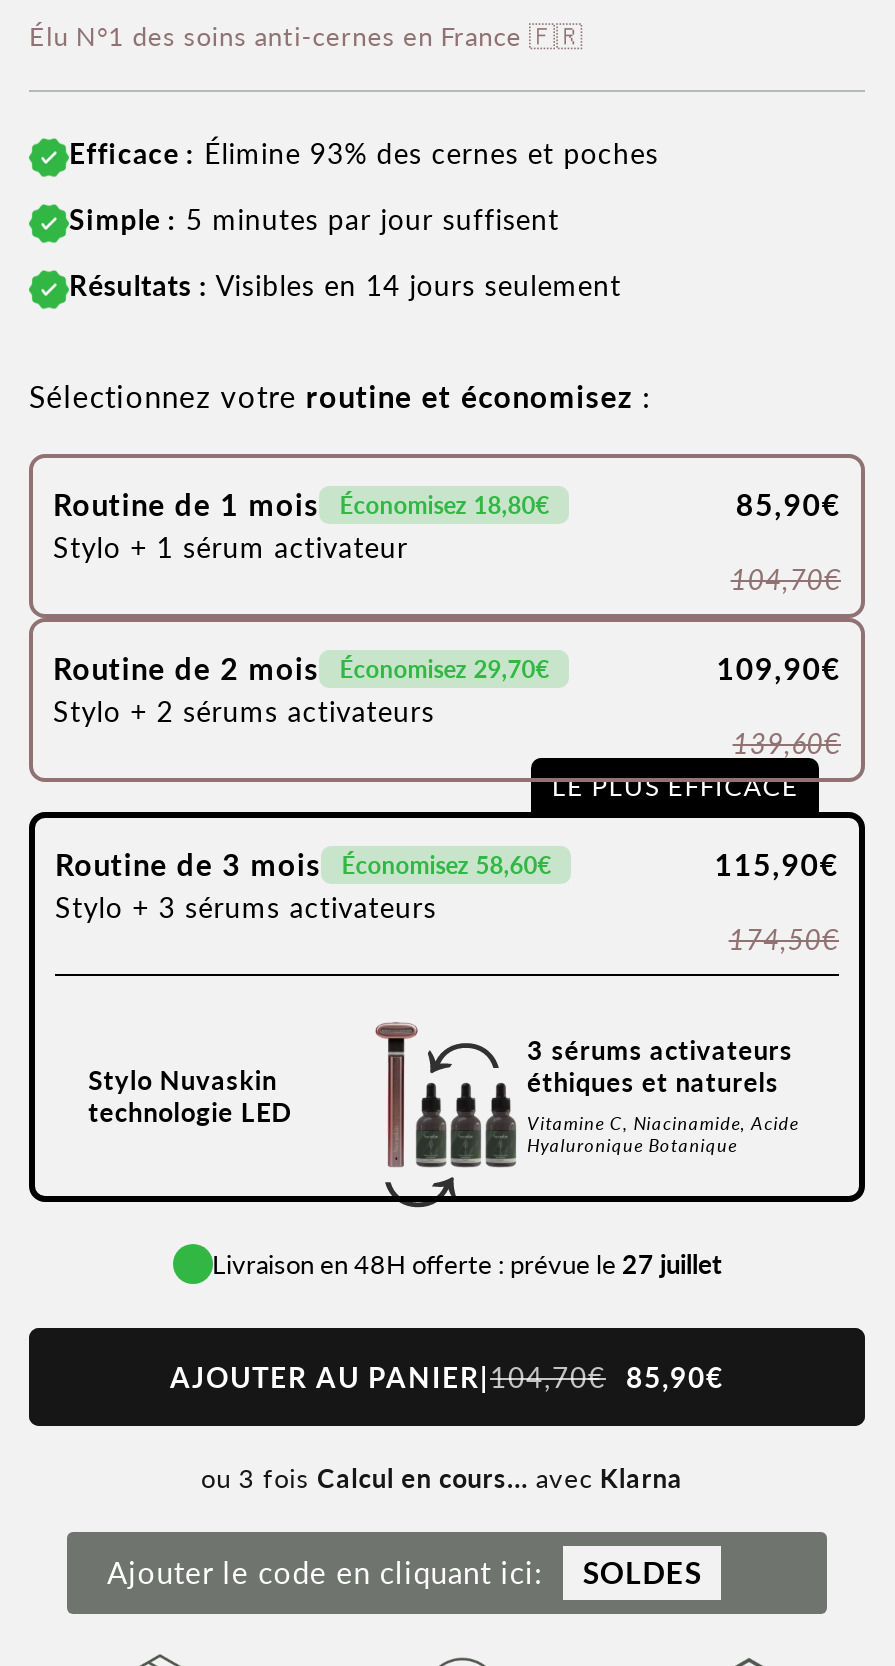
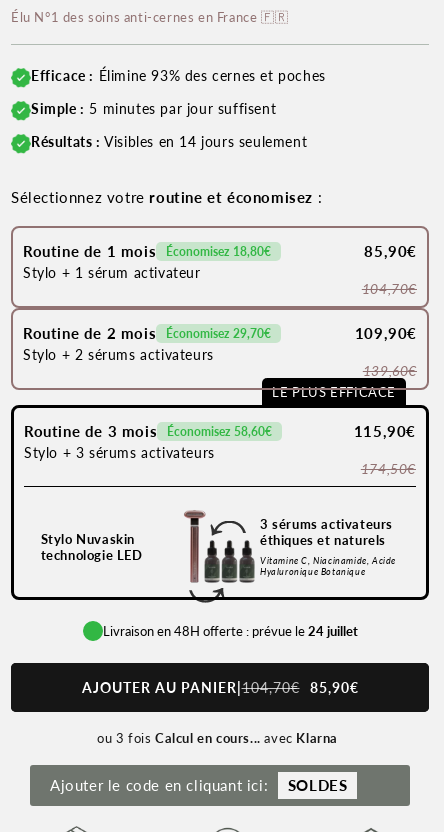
- Livraison en 48H offerte : prévue le 27 juillet
+ Livraison en 48H offerte : prévue le 24 juillet
